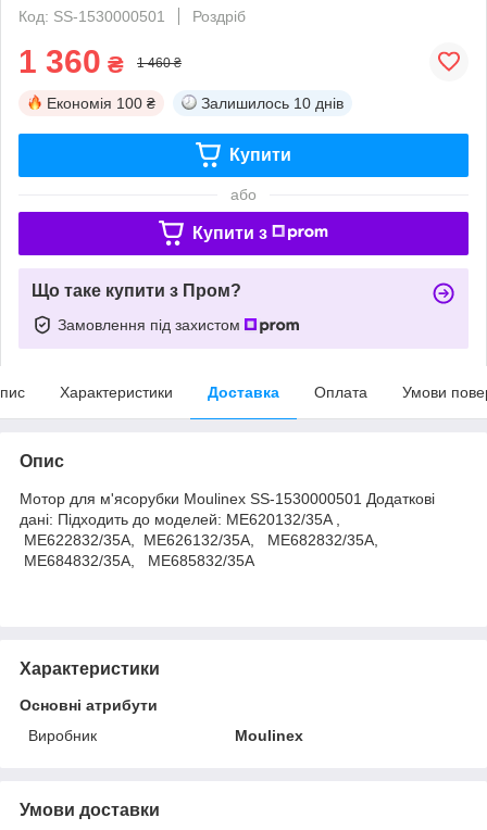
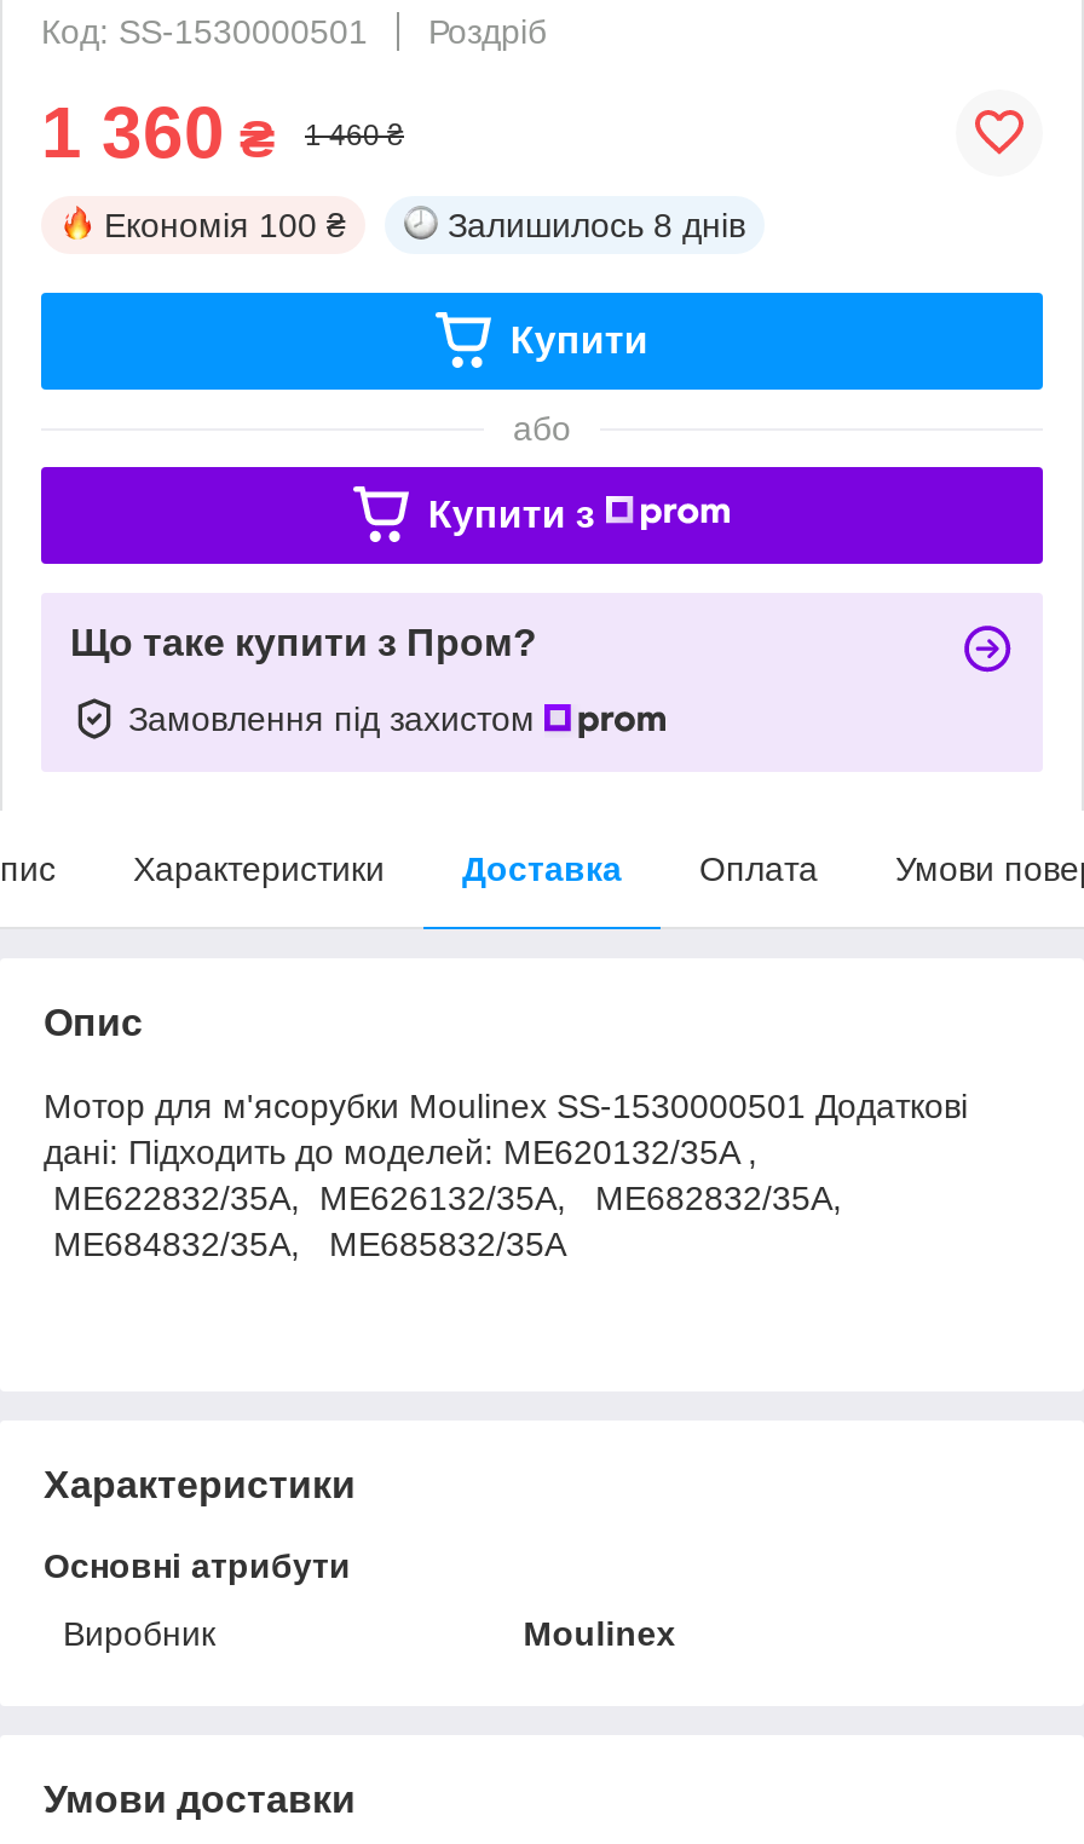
- Залишилось 10 днів
+ Залишилось 8 днів
